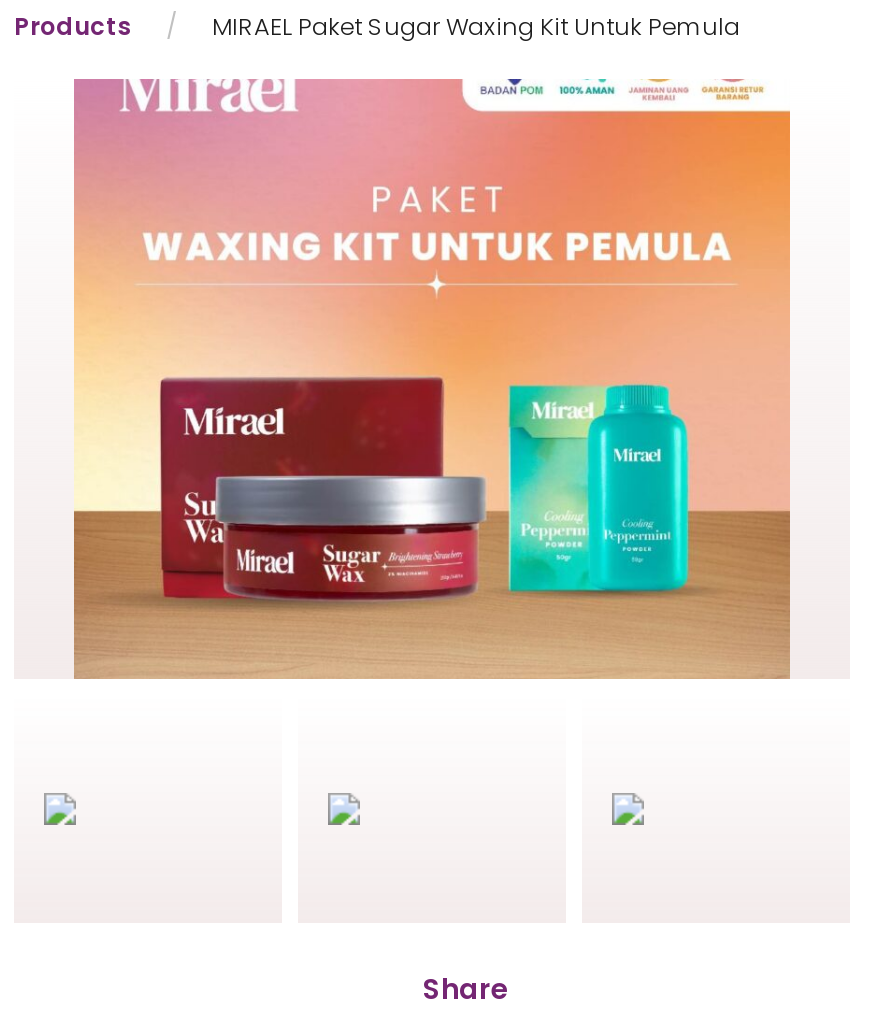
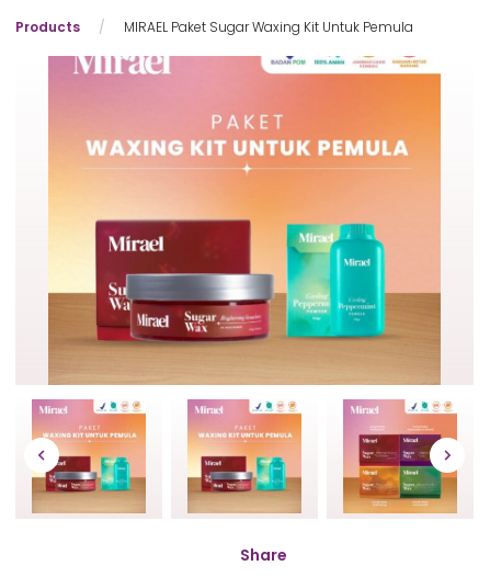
+ [image]

+ [image]

+ [image]
